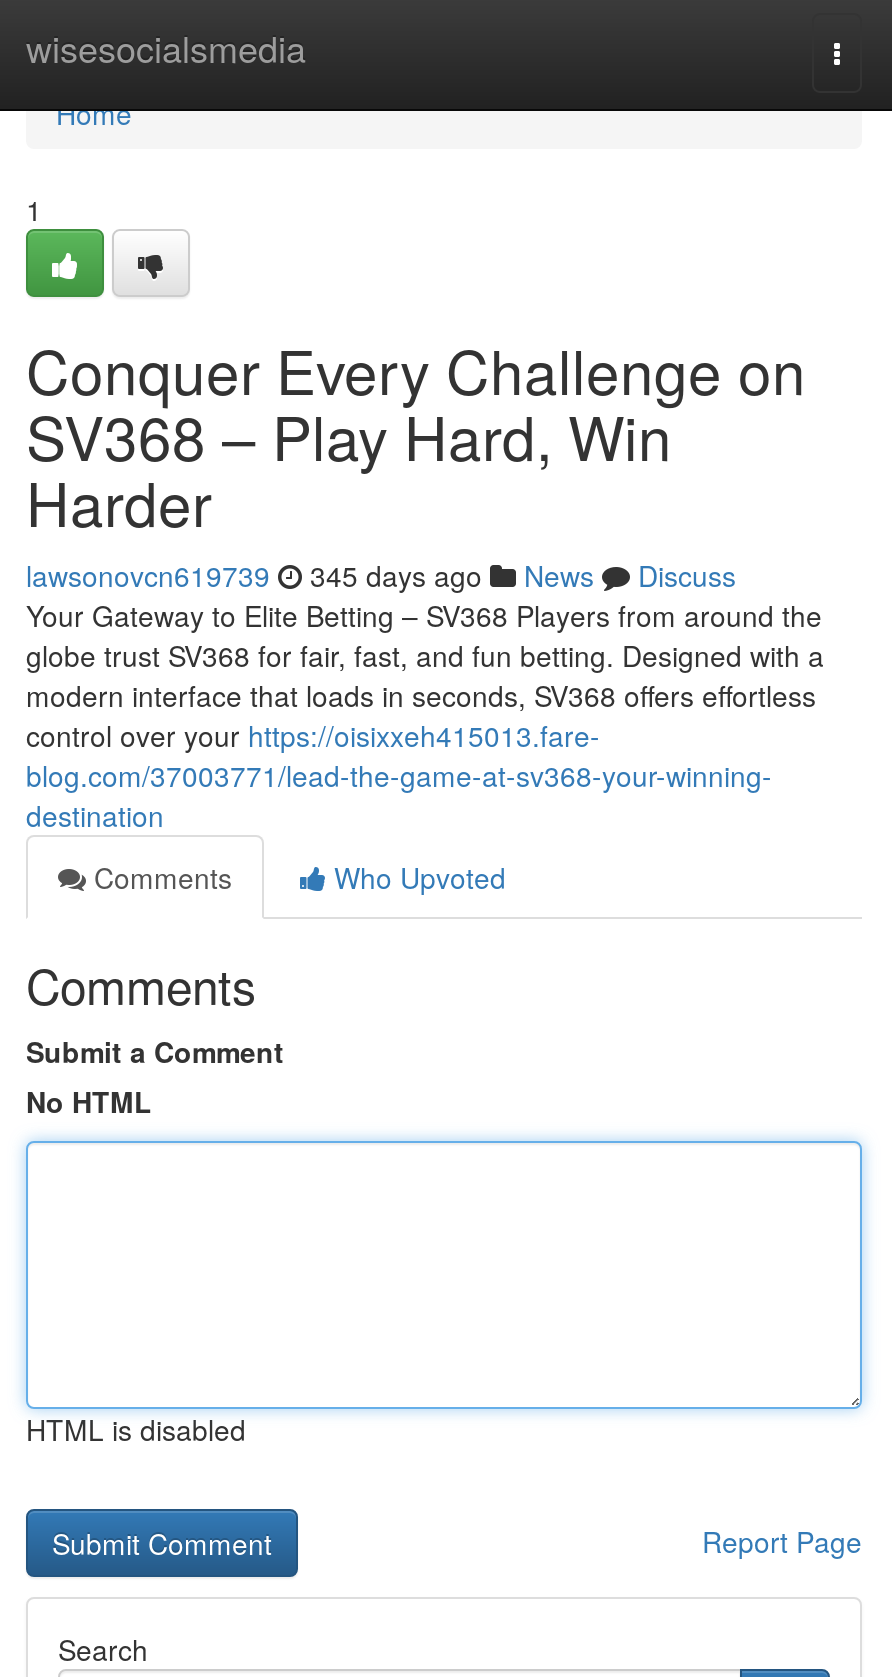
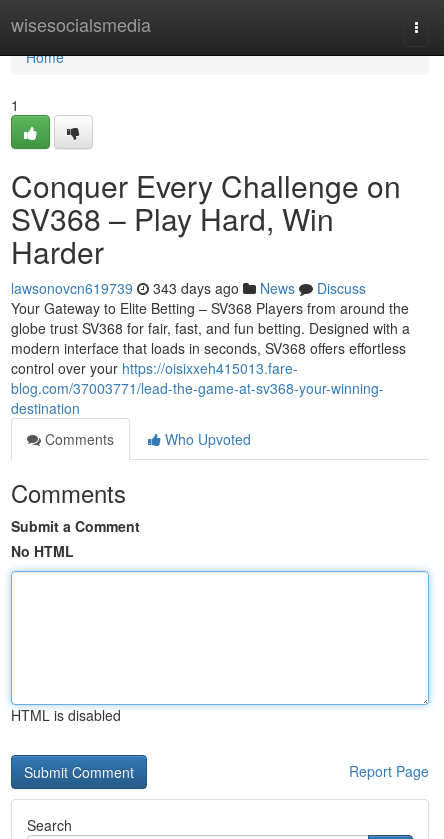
- lawsonovcn619739 345 days ago News Discuss
+ lawsonovcn619739 343 days ago News Discuss
